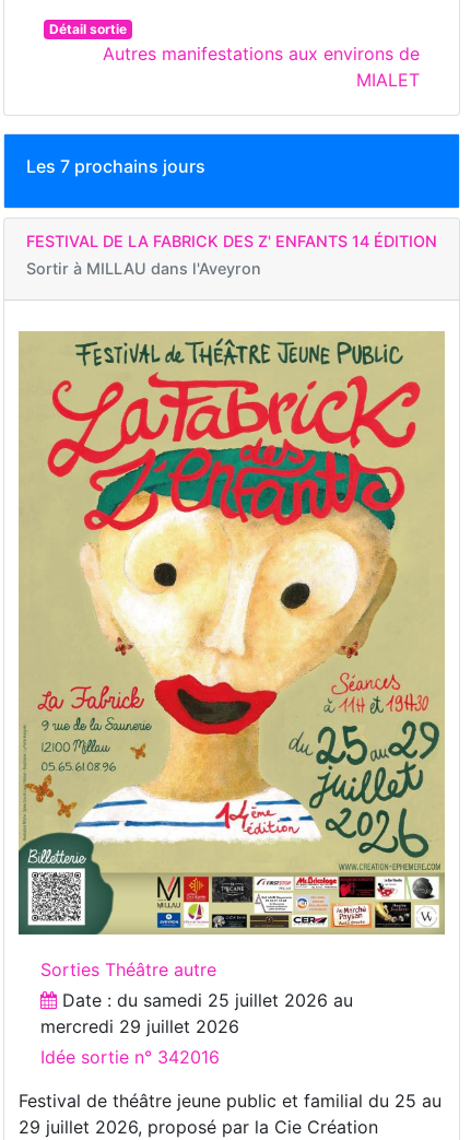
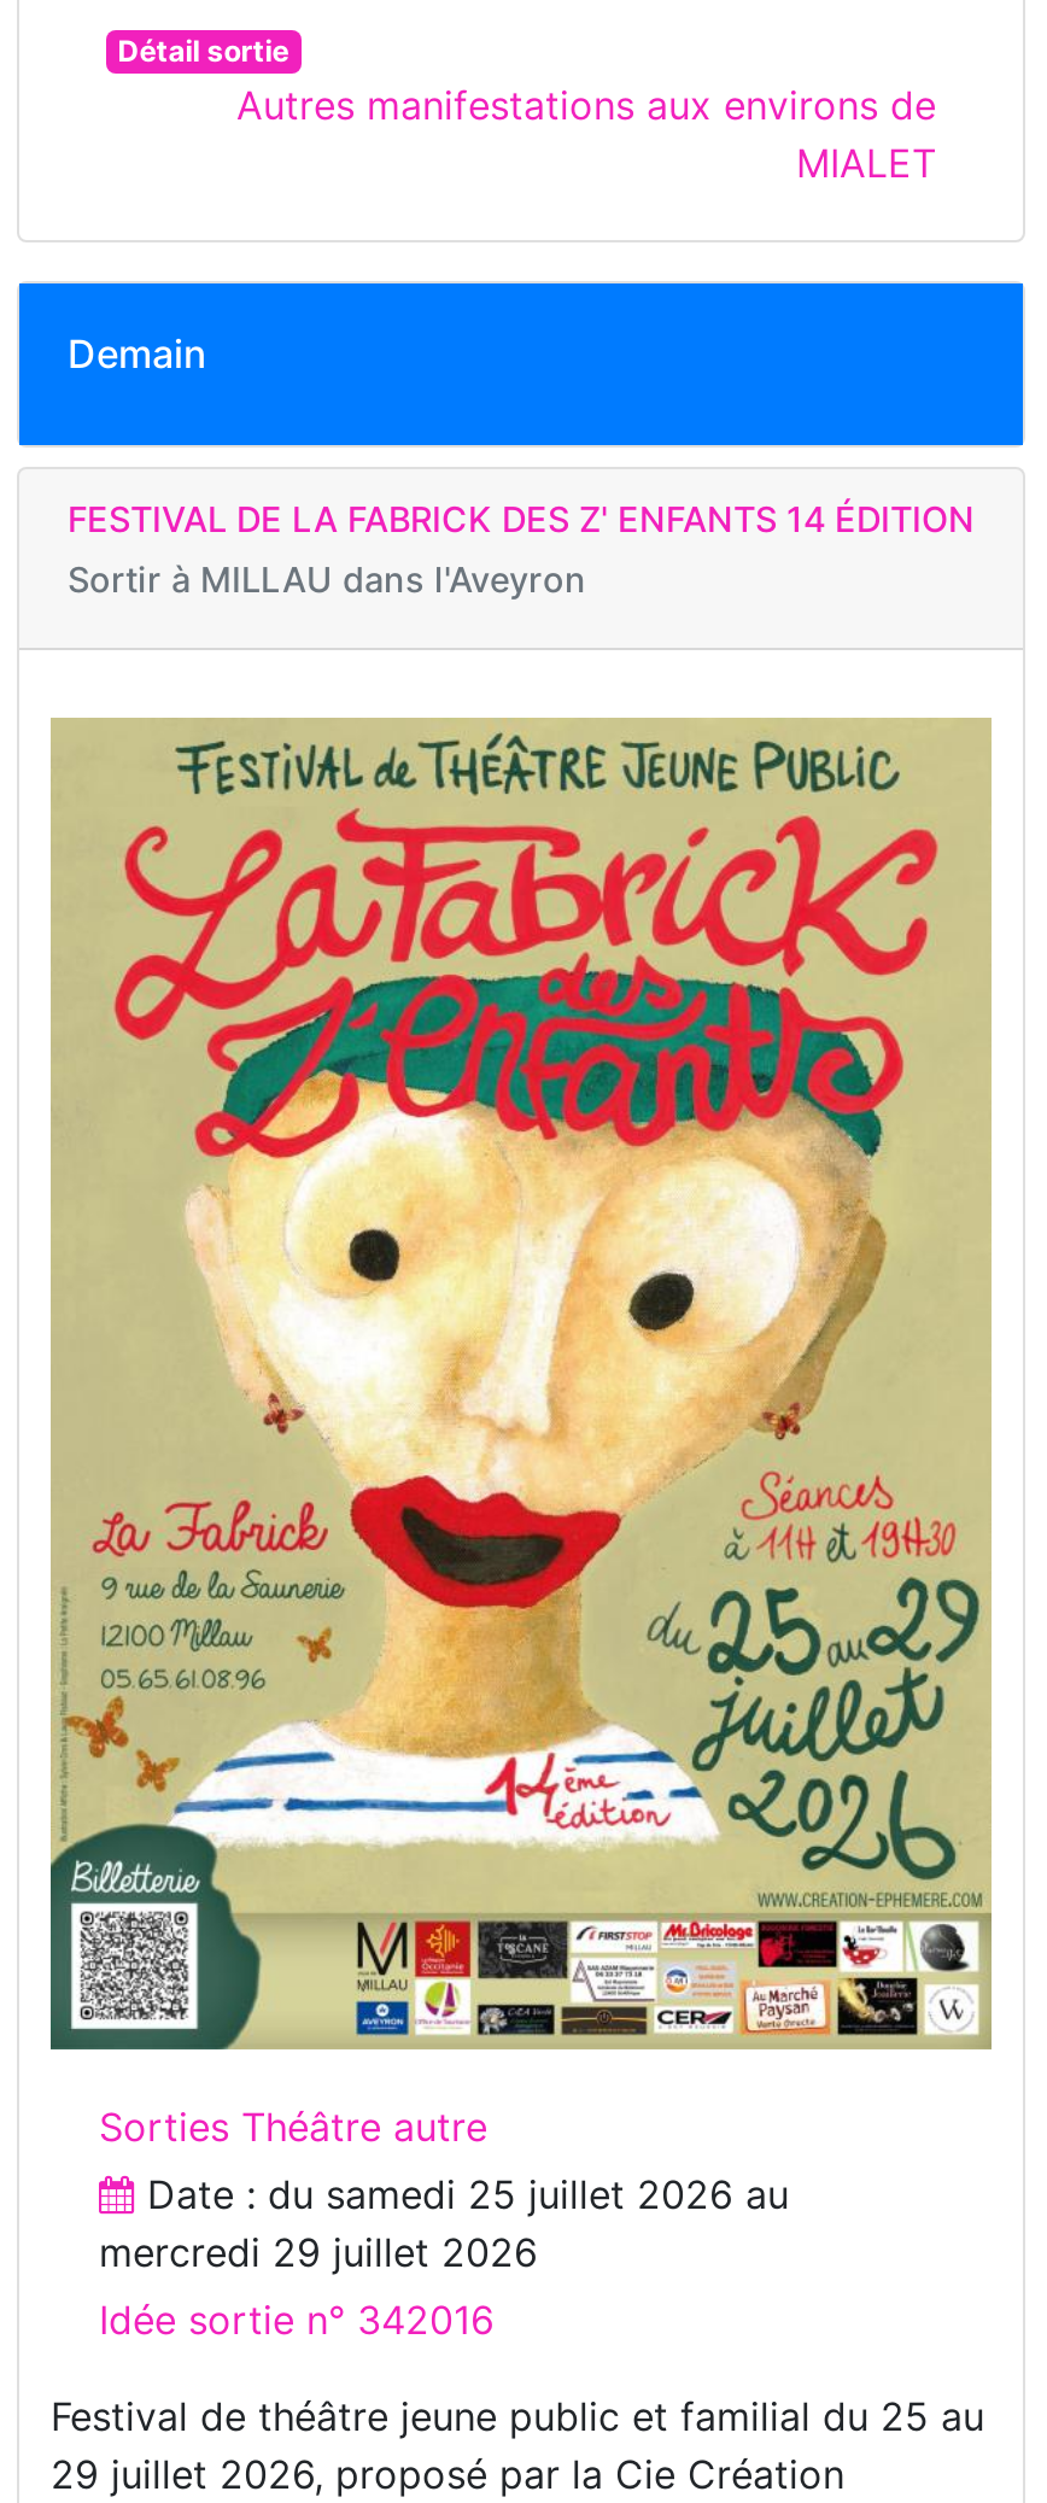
- Les 7 prochains jours
+ Demain
